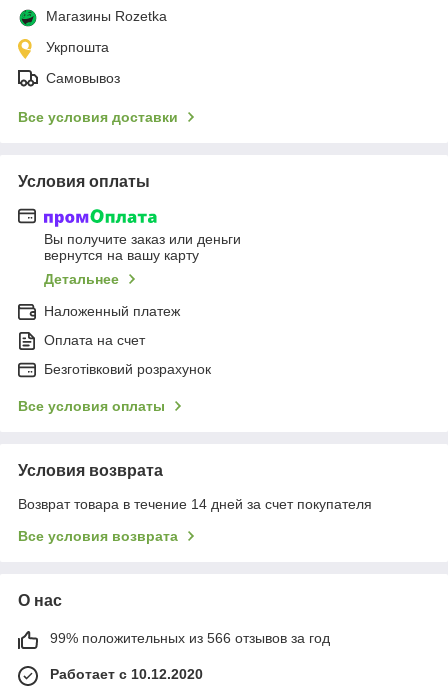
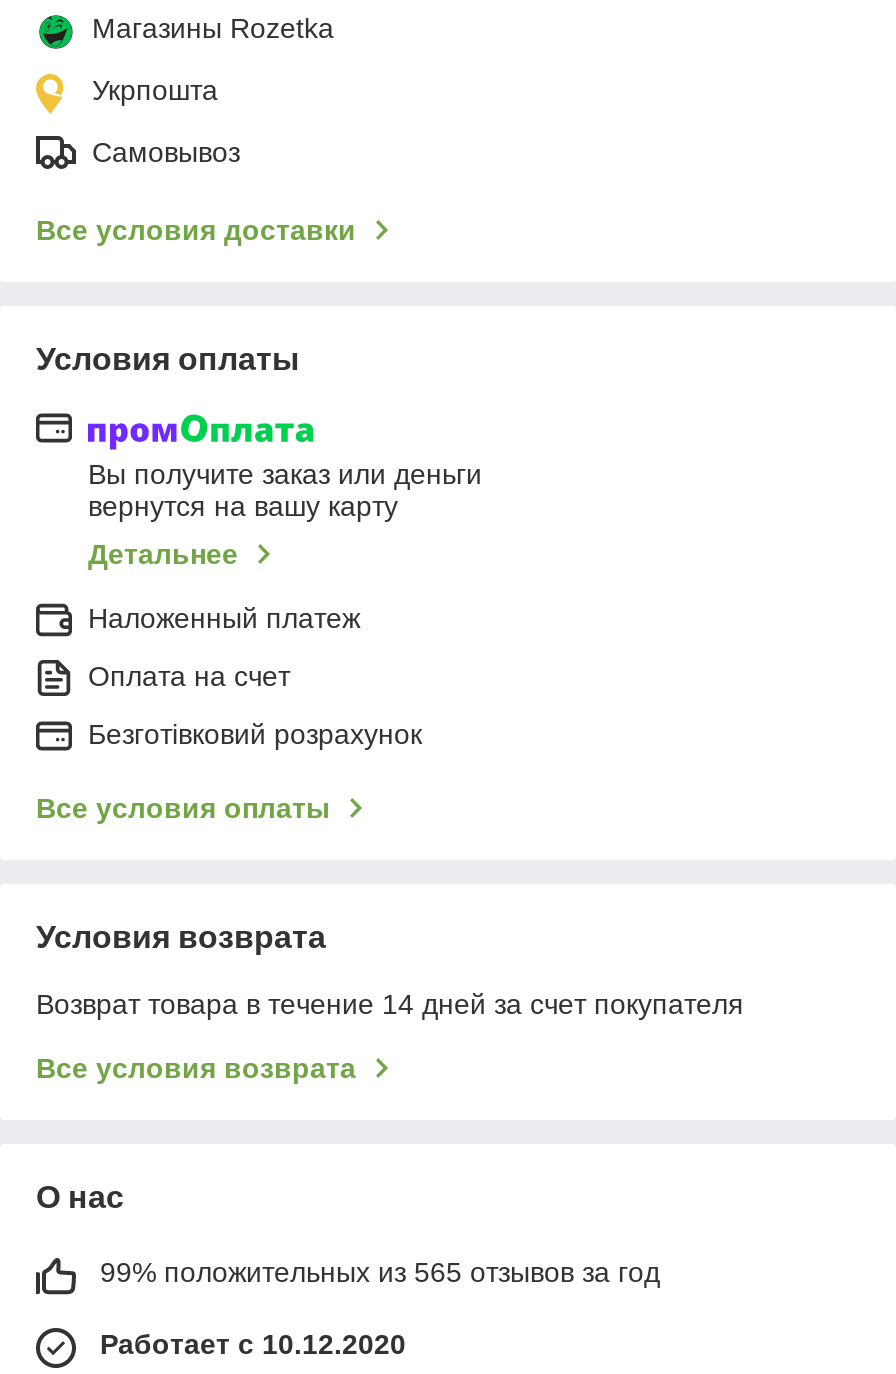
- 99% положительных из 566 отзывов за год
+ 99% положительных из 565 отзывов за год
